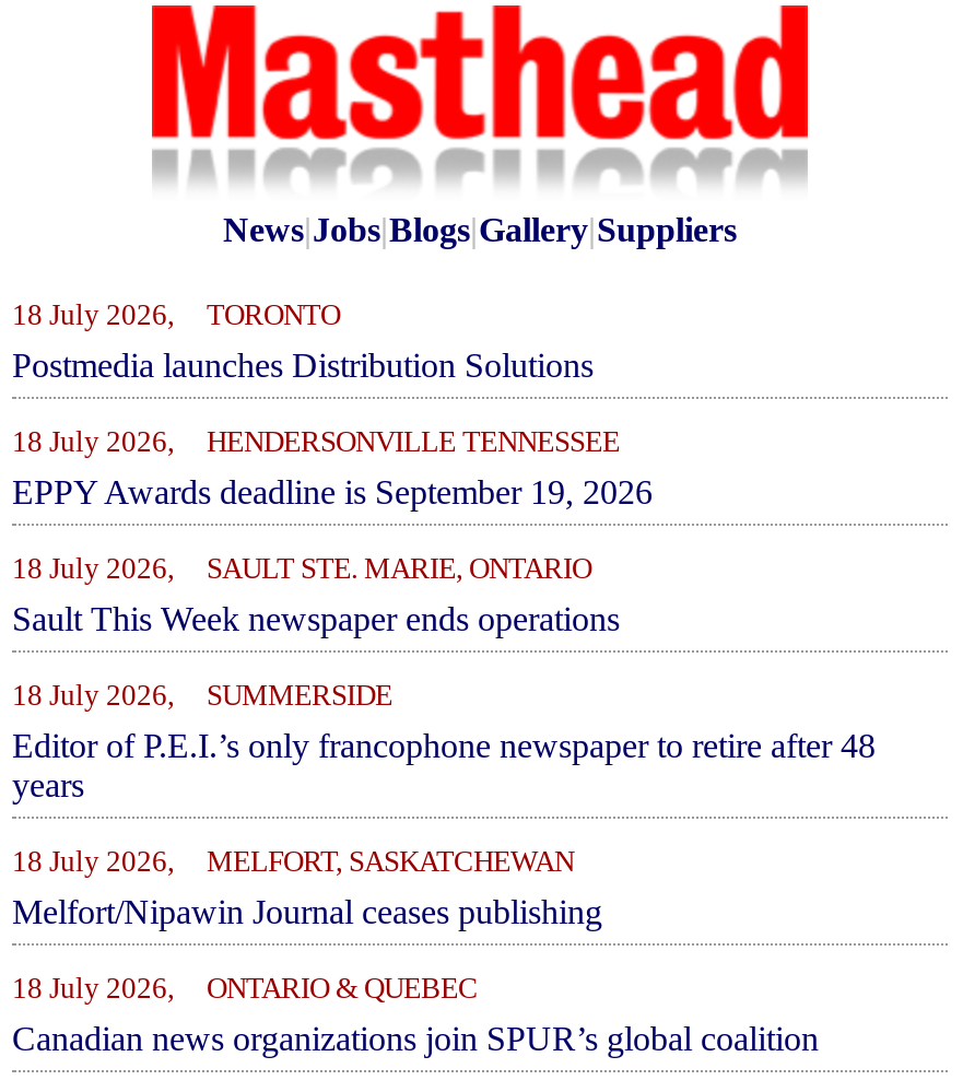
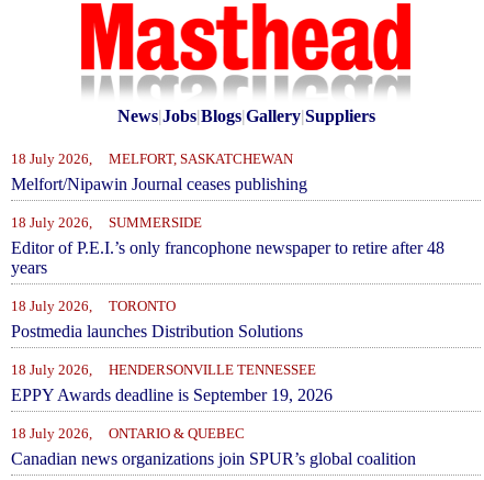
moved down: 18 July 2026, TORONTO | Postmedia launches Distribution Solutions | 18 July 2026, HENDERSONVILLE TENNESSEE | EPPY Awards deadline is September 19, 2026

- 18 July 2026, SAULT STE. MARIE, ONTARIO
- Sault This Week newspaper ends operations

moved up: 18 July 2026, MELFORT, SASKATCHEWAN | Melfort/Nipawin Journal ceases publishing | 18 July 2026, SUMMERSIDE | Editor of P.E.I.’s only francophone newspaper to retire after 48 | years
